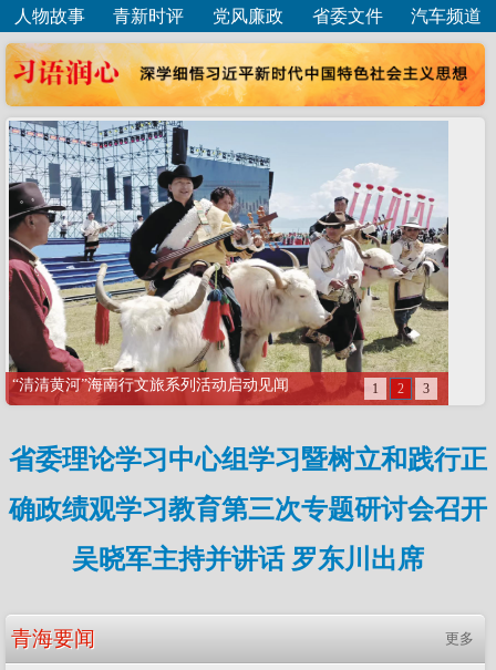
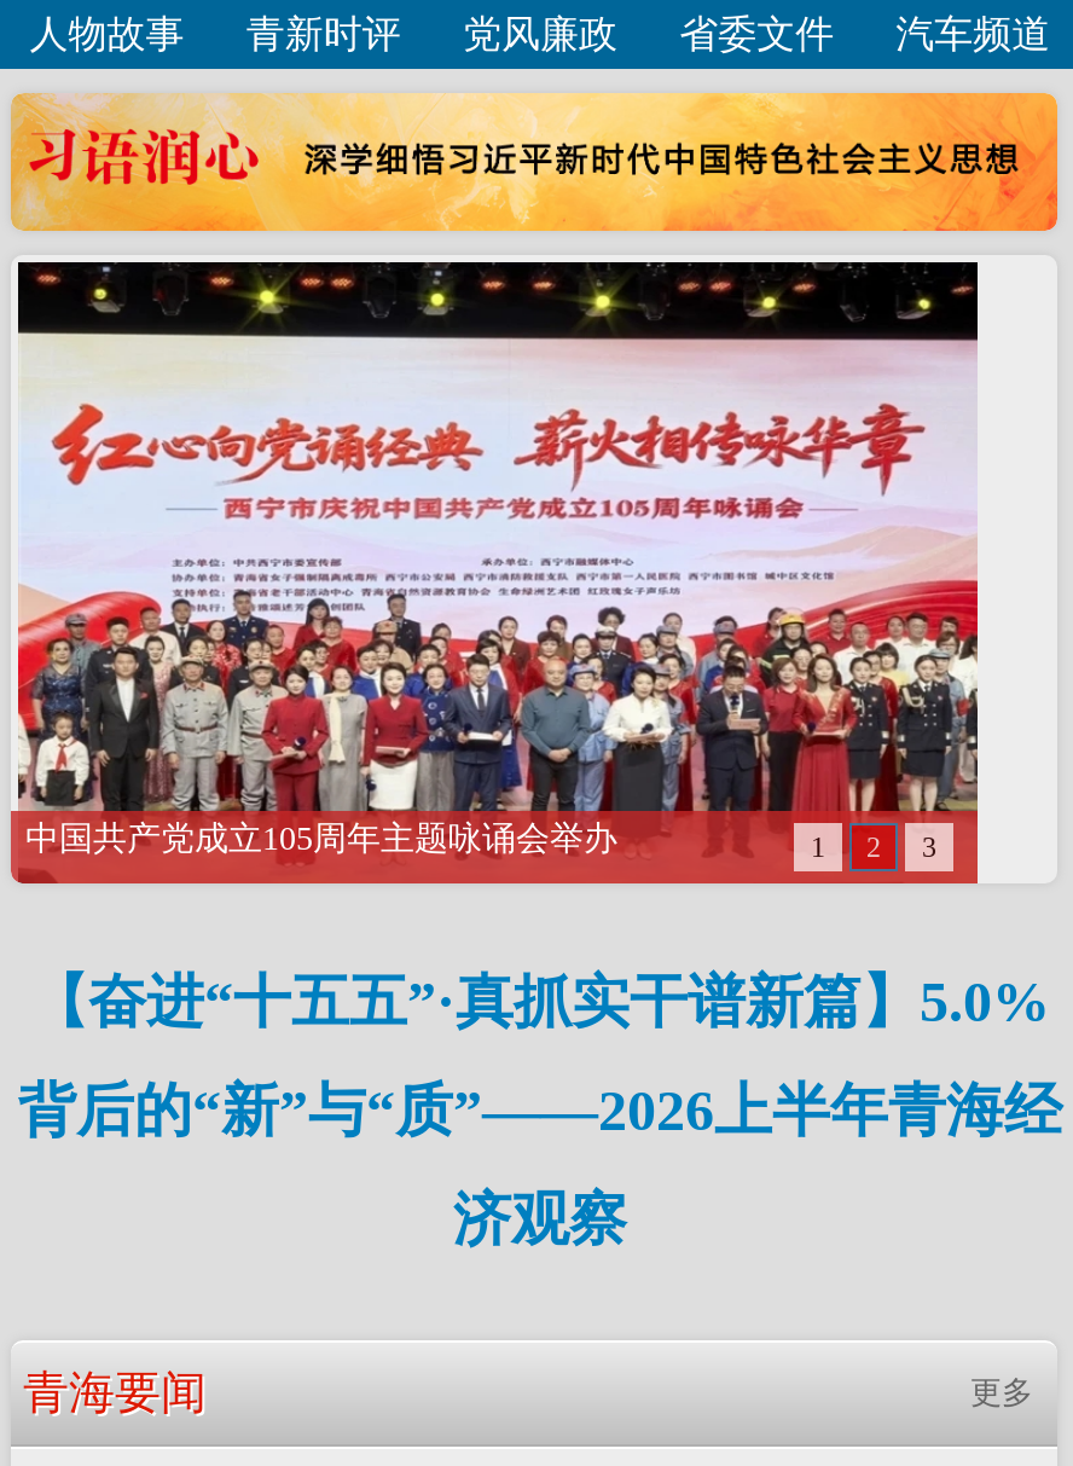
- [image]
- 省委理论学习中心组学习暨树立和践行正
+ [image]
+ 【奋进“十五五”·真抓实干谱新篇】5.0%

- 确政绩观学习教育第三次专题研讨会召开
+ 背后的“新”与“质”——2026上半年青海经

- 吴晓军主持并讲话 罗东川出席
+ 济观察
